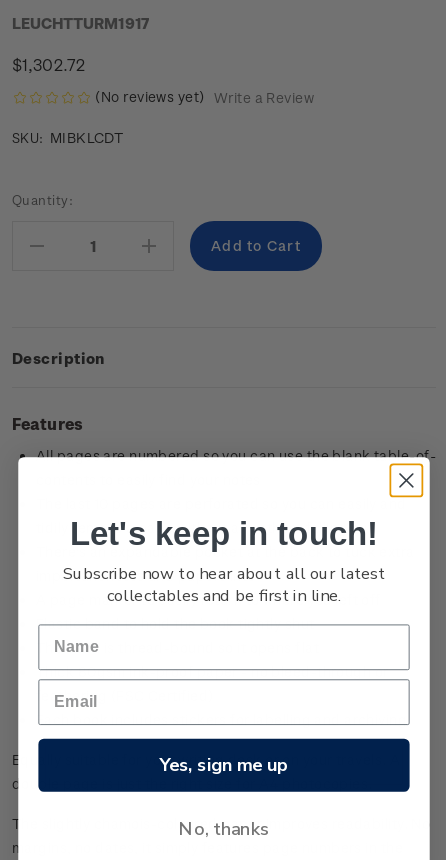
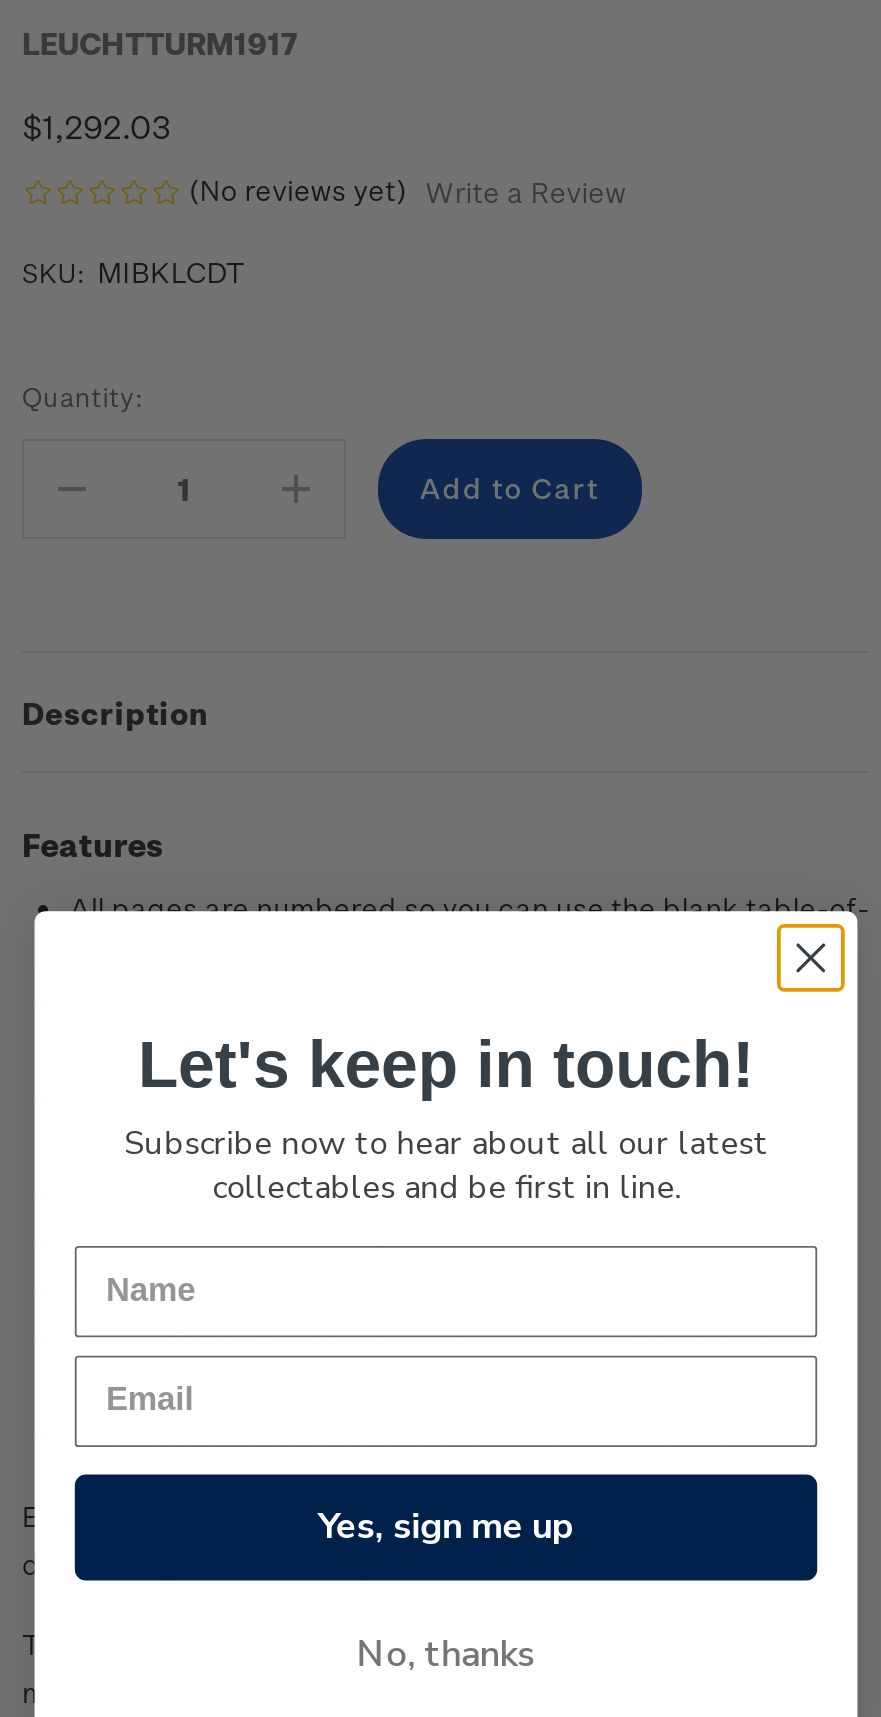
- $1,302.72
+ $1,292.03
